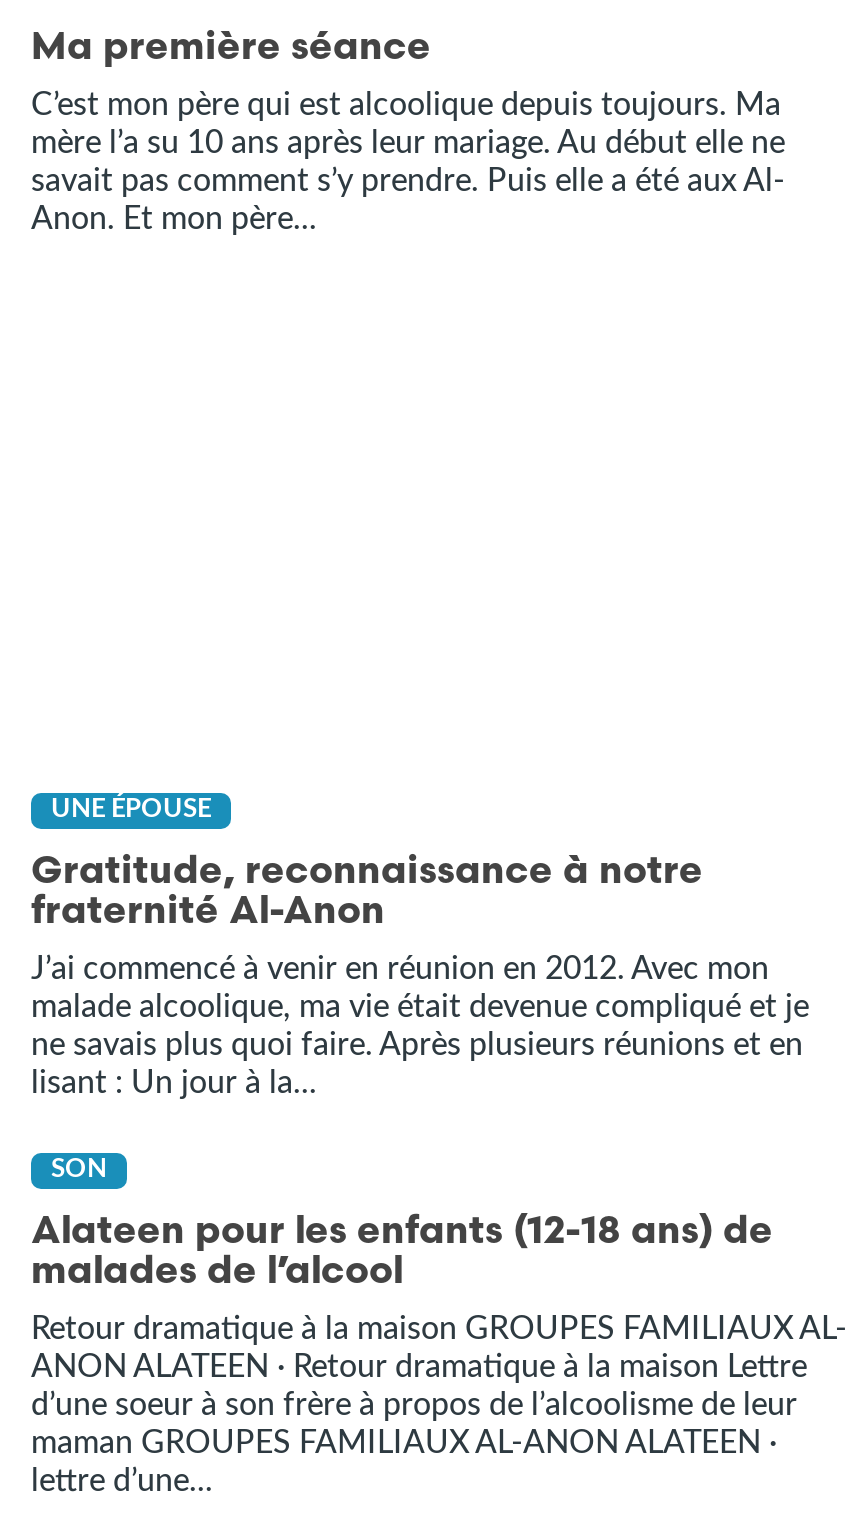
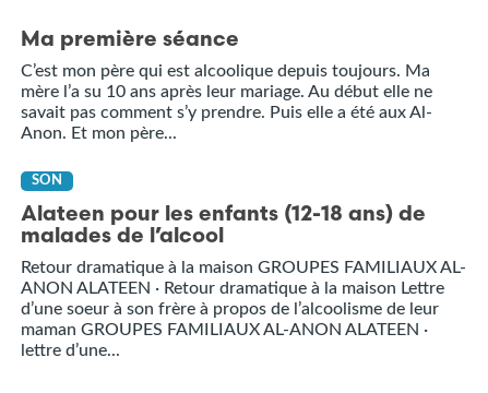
- UNE ÉPOUSE
- Gratitude, reconnaissance à notre
- fraternité Al-Anon
- J’ai commencé à venir en réunion en 2012. Avec mon
- malade alcoolique, ma vie était devenue compliqué et je
- ne savais plus quoi faire. Après plusieurs réunions et en
- lisant : Un jour à la...
